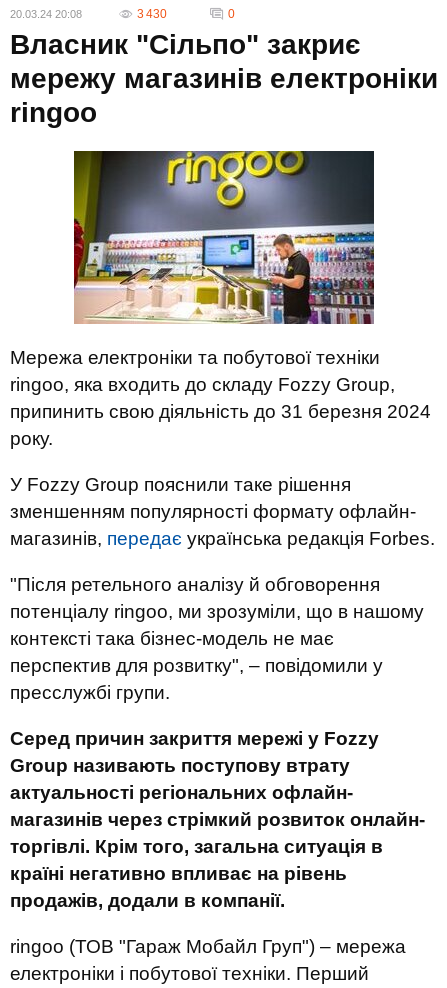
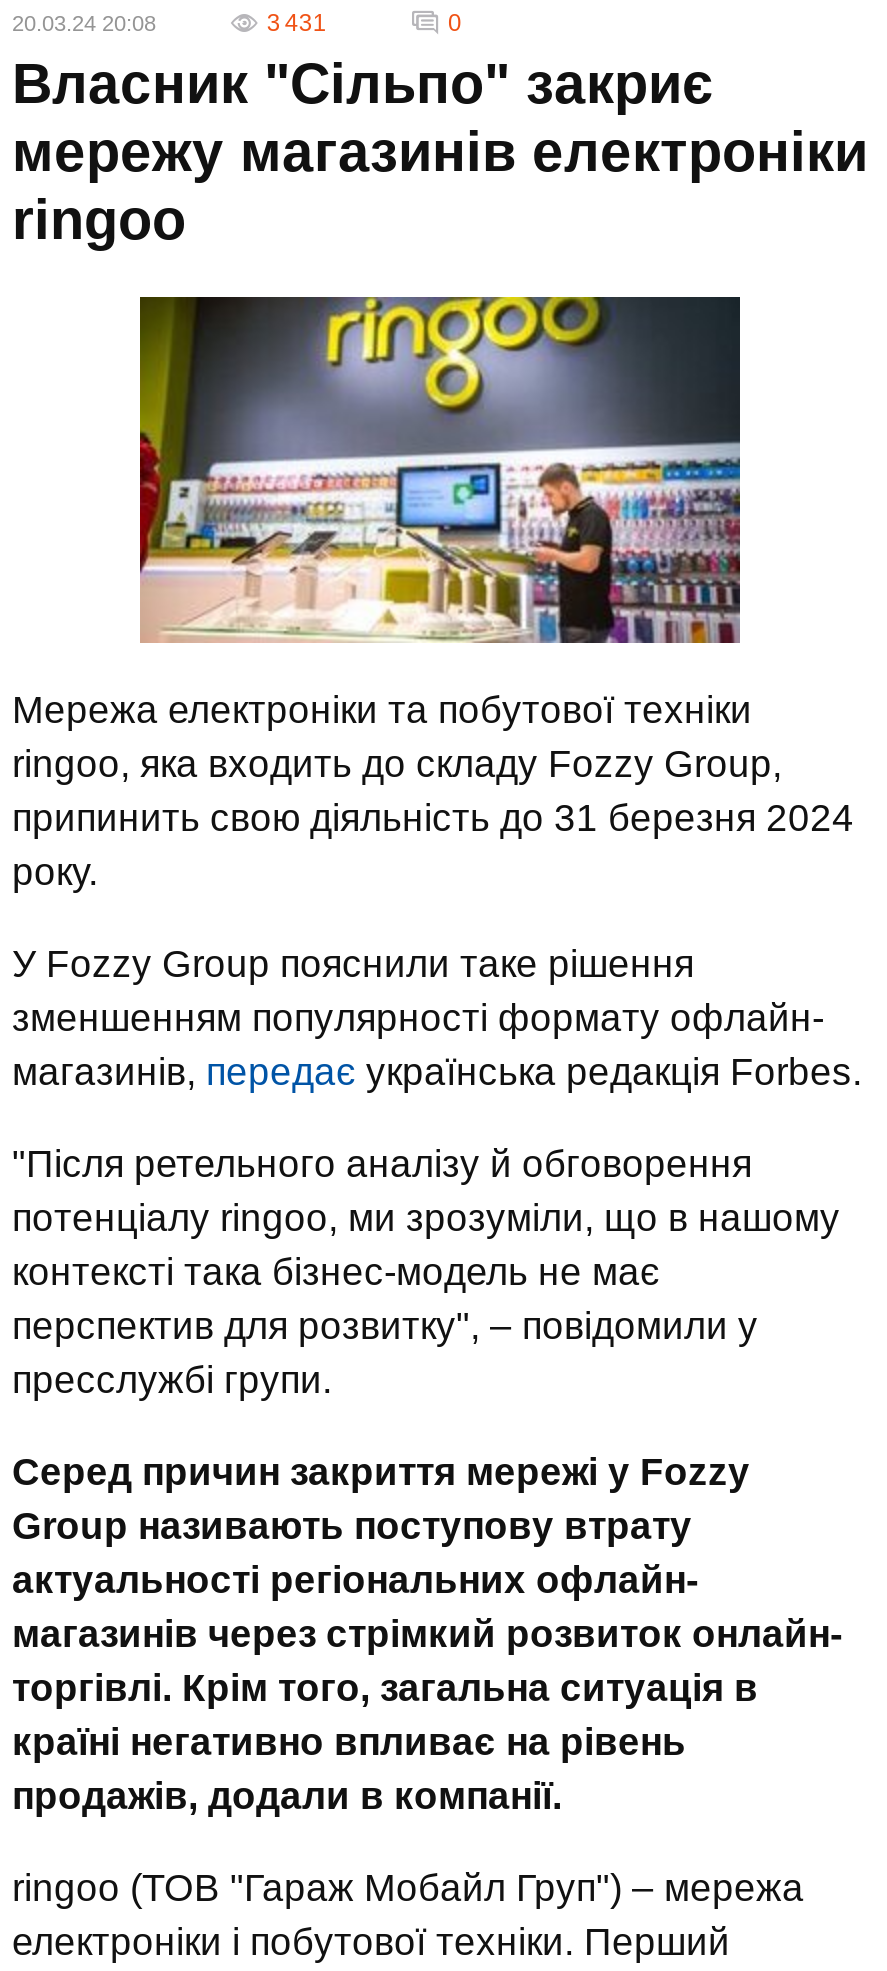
- 3 430
+ 3 431
